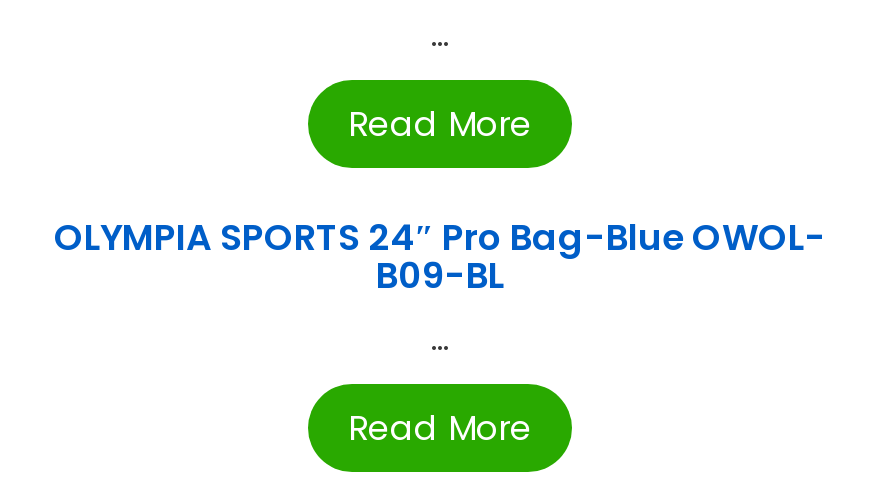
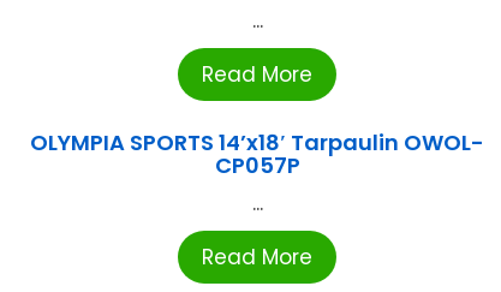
- OLYMPIA SPORTS 24″ Pro Bag-Blue OWOL-
- B09-BL
+ OLYMPIA SPORTS 14’x18′ Tarpaulin OWOL-
+ CP057P
